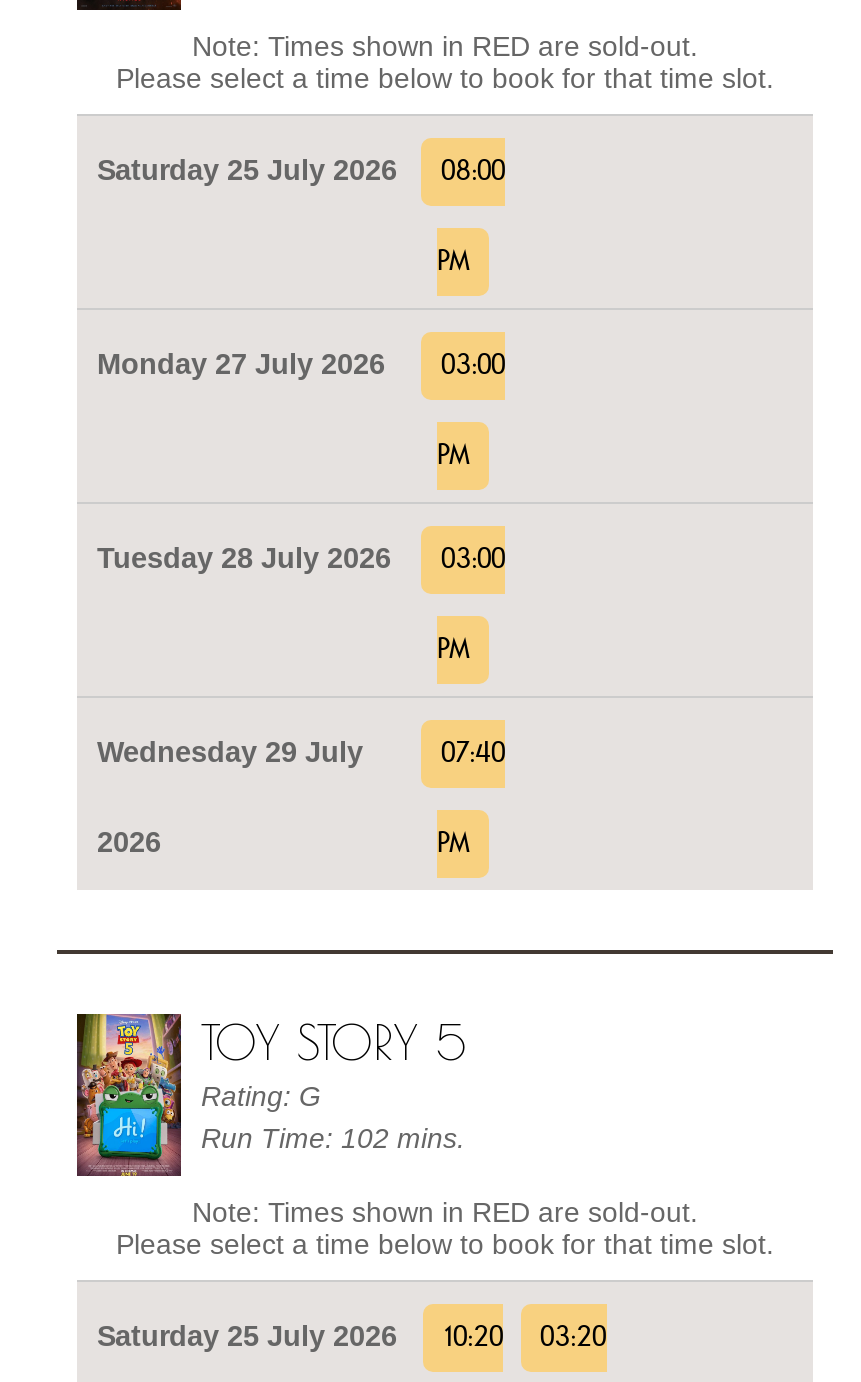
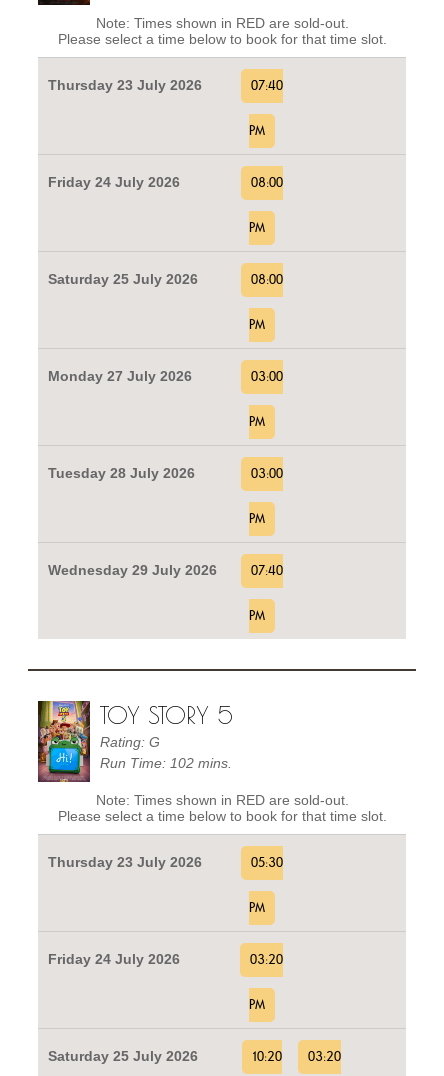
+ Thursday 23 July 2026
+ 07:40
+ PM
+ Friday 24 July 2026
+ 08:00
+ PM

+ Thursday 23 July 2026
+ 05:30
+ PM
+ Friday 24 July 2026
+ 03:20
+ PM
